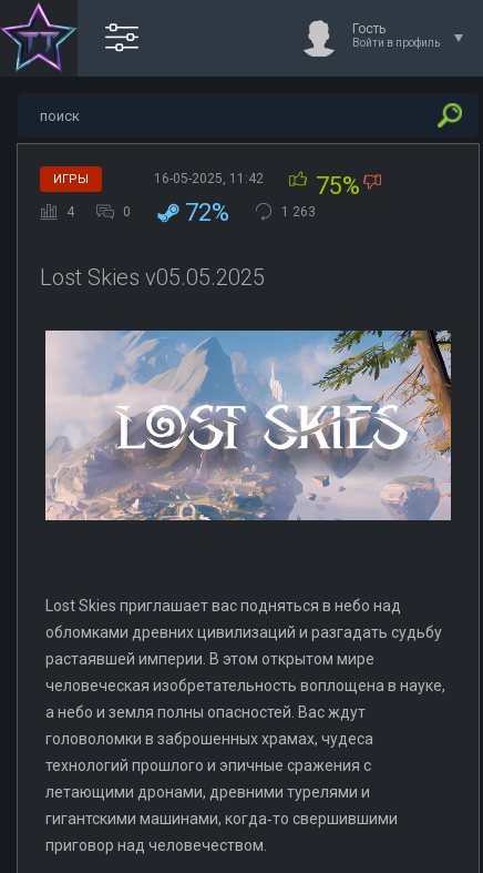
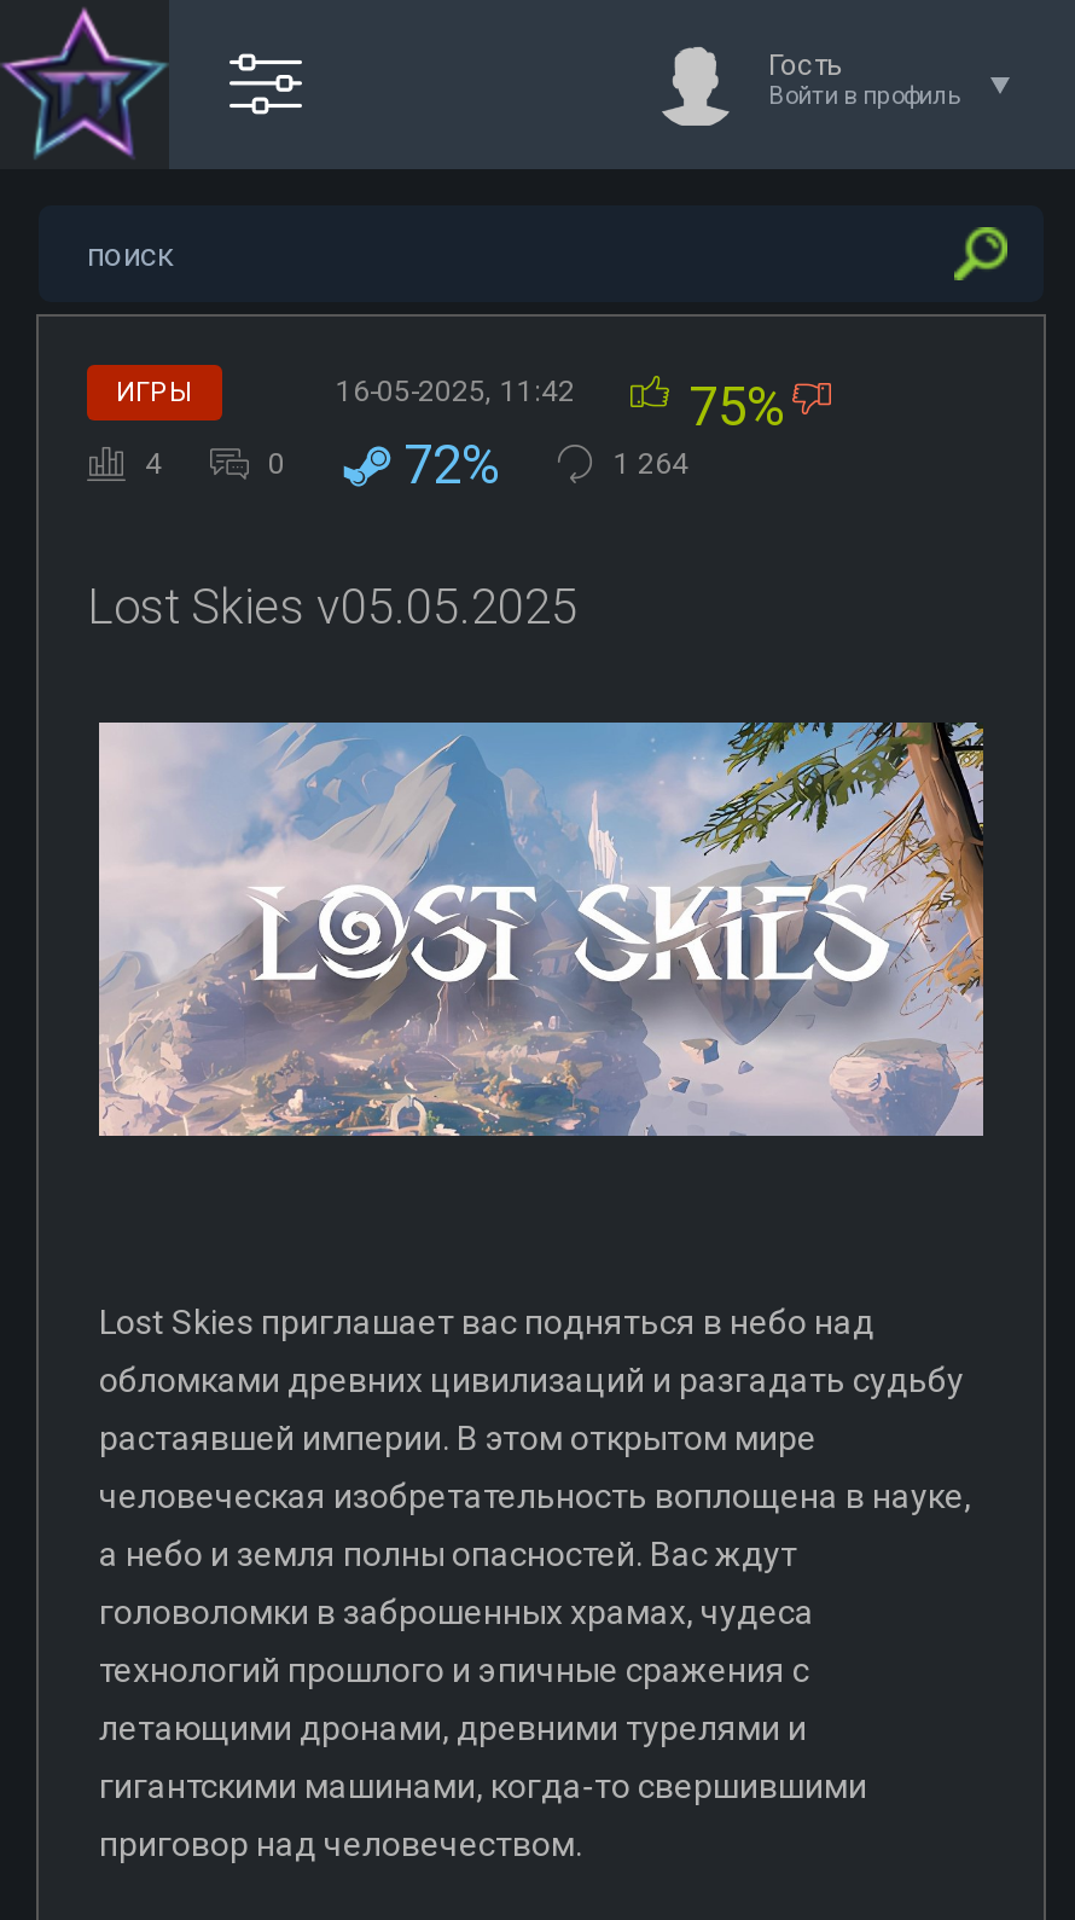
- 1 263
+ 1 264
